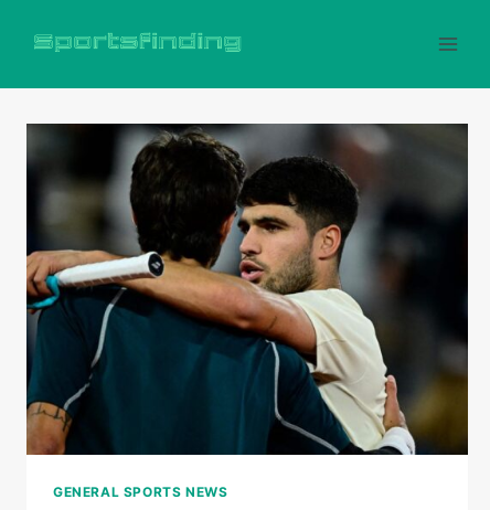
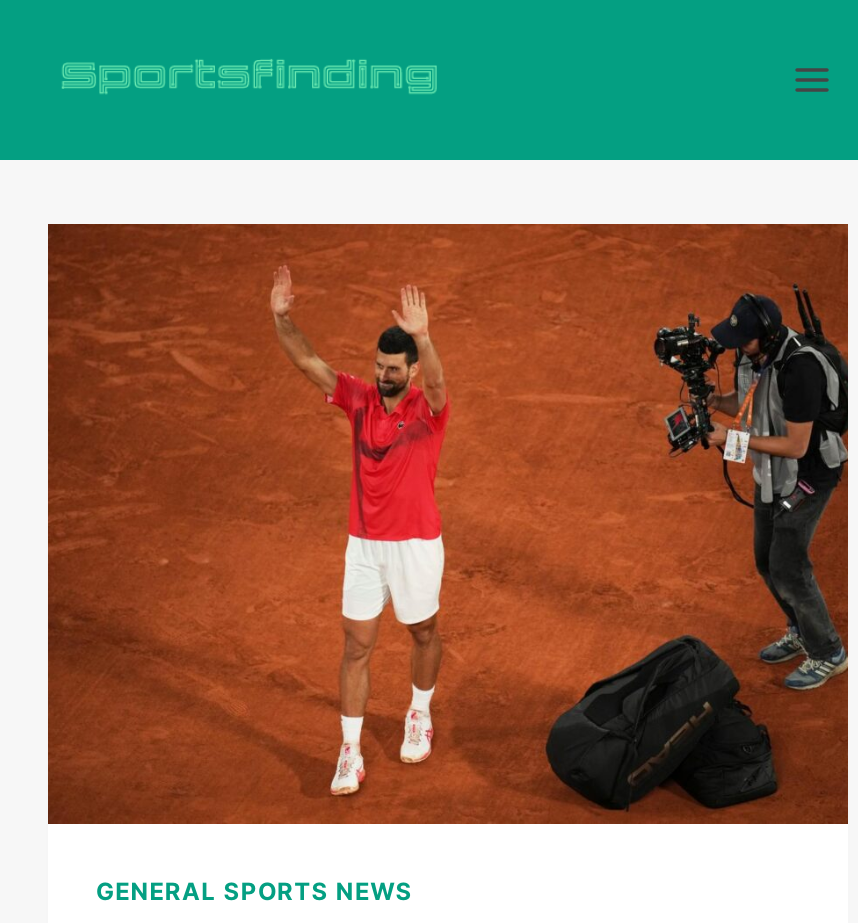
- [image]
+ [image]
